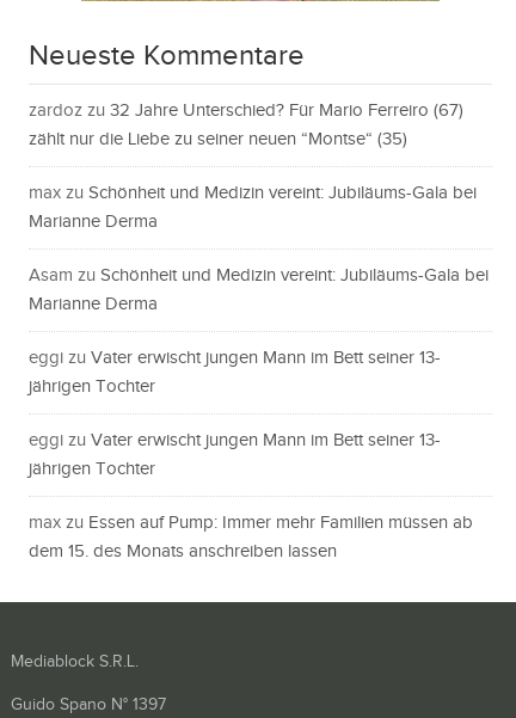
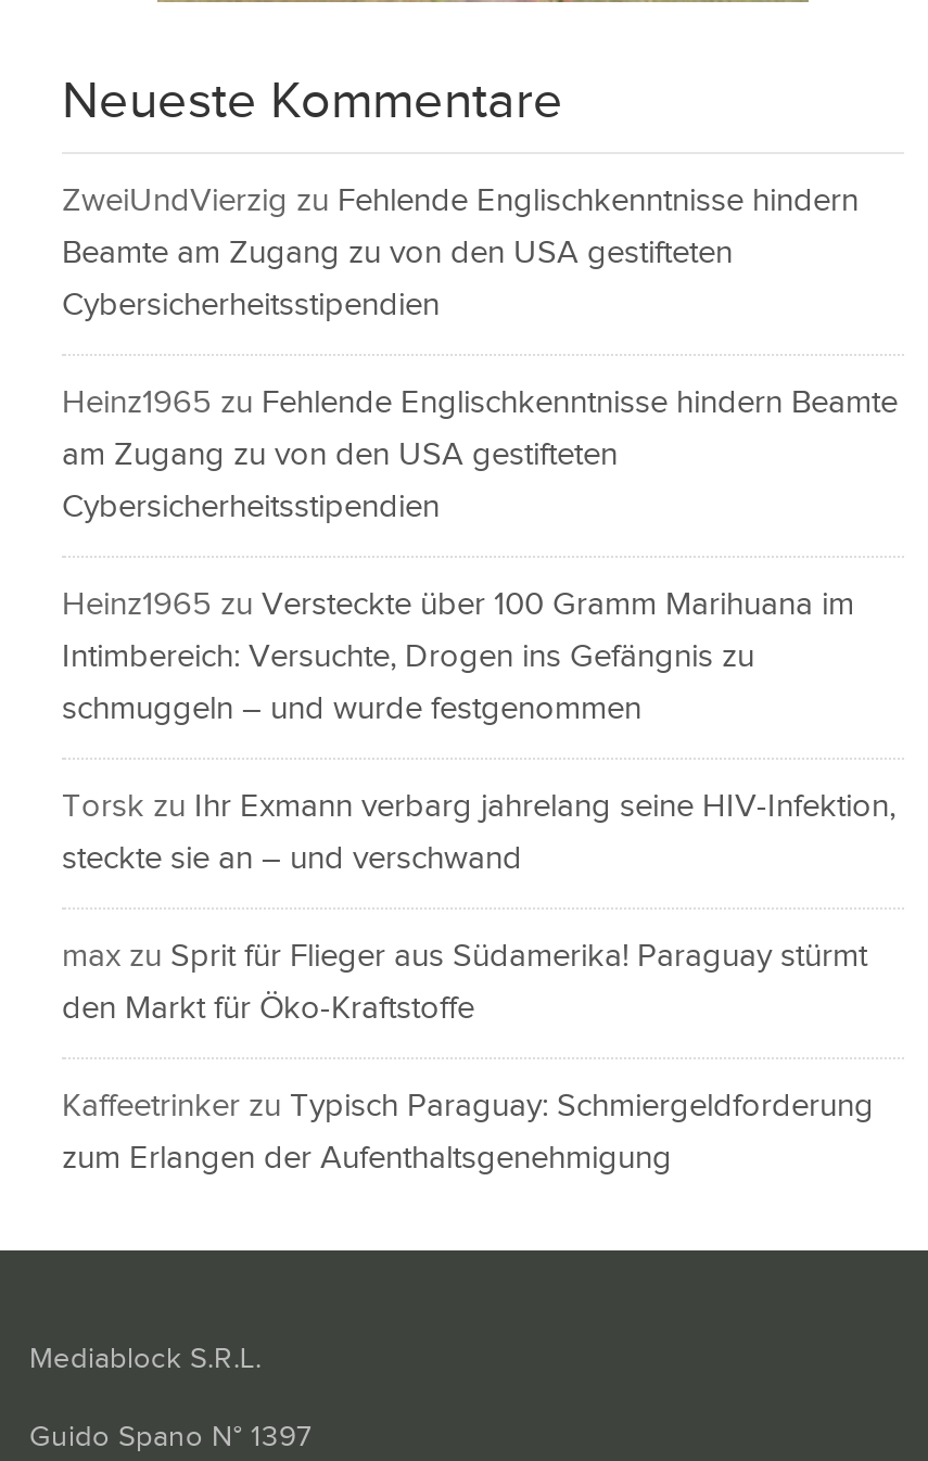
- zardoz zu 32 Jahre Unterschied? Für Mario Ferreiro (67)
- zählt nur die Liebe zu seiner neuen “Montse“ (35)
+ ZweiUndVierzig zu Fehlende Englischkenntnisse hindern
+ Beamte am Zugang zu von den USA gestifteten
+ Cybersicherheitsstipendien

- max zu Schönheit und Medizin vereint: Jubiläums-Gala bei
- Marianne Derma
+ Heinz1965 zu Fehlende Englischkenntnisse hindern Beamte
+ am Zugang zu von den USA gestifteten
+ Cybersicherheitsstipendien

- Asam zu Schönheit und Medizin vereint: Jubiläums-Gala bei
- Marianne Derma
+ Heinz1965 zu Versteckte über 100 Gramm Marihuana im
+ Intimbereich: Versuchte, Drogen ins Gefängnis zu
+ schmuggeln – und wurde festgenommen

- eggi zu Vater erwischt jungen Mann im Bett seiner 13-
- jährigen Tochter
+ Torsk zu Ihr Exmann verbarg jahrelang seine HIV-Infektion,
+ steckte sie an – und verschwand

- eggi zu Vater erwischt jungen Mann im Bett seiner 13-
- jährigen Tochter
+ max zu Sprit für Flieger aus Südamerika! Paraguay stürmt
+ den Markt für Öko-Kraftstoffe

- max zu Essen auf Pump: Immer mehr Familien müssen ab
- dem 15. des Monats anschreiben lassen
+ Kaffeetrinker zu Typisch Paraguay: Schmiergeldforderung
+ zum Erlangen der Aufenthaltsgenehmigung
